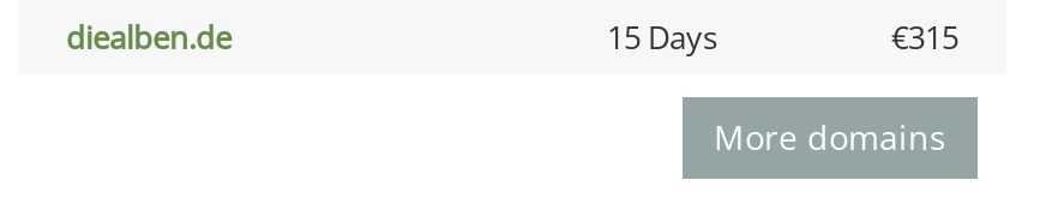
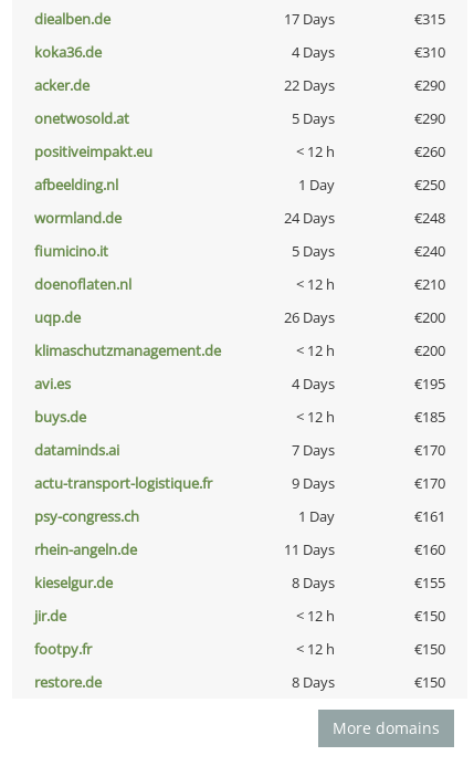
- 15 Days
+ 17 Days

+ koka36.de
+ 4 Days
+ €310
+ acker.de
+ 22 Days
+ €290
+ onetwosold.at
+ 5 Days
+ €290
+ positiveimpakt.eu
+ < 12 h
+ €260
+ afbeelding.nl
+ 1 Day
+ €250
+ wormland.de
+ 24 Days
+ €248
+ fiumicino.it
+ 5 Days
+ €240
+ doenoflaten.nl
+ < 12 h
+ €210
+ uqp.de
+ 26 Days
+ €200
+ klimaschutzmanagement.de
+ < 12 h
+ €200
+ avi.es
+ 4 Days
+ €195
+ buys.de
+ < 12 h
+ €185
+ dataminds.ai
+ 7 Days
+ €170
+ actu-transport-logistique.fr
+ 9 Days
+ €170
+ psy-congress.ch
+ 1 Day
+ €161
+ rhein-angeln.de
+ 11 Days
+ €160
+ kieselgur.de
+ 8 Days
+ €155
+ jir.de
+ < 12 h
+ €150
+ footpy.fr
+ < 12 h
+ €150
+ restore.de
+ 8 Days
+ €150
